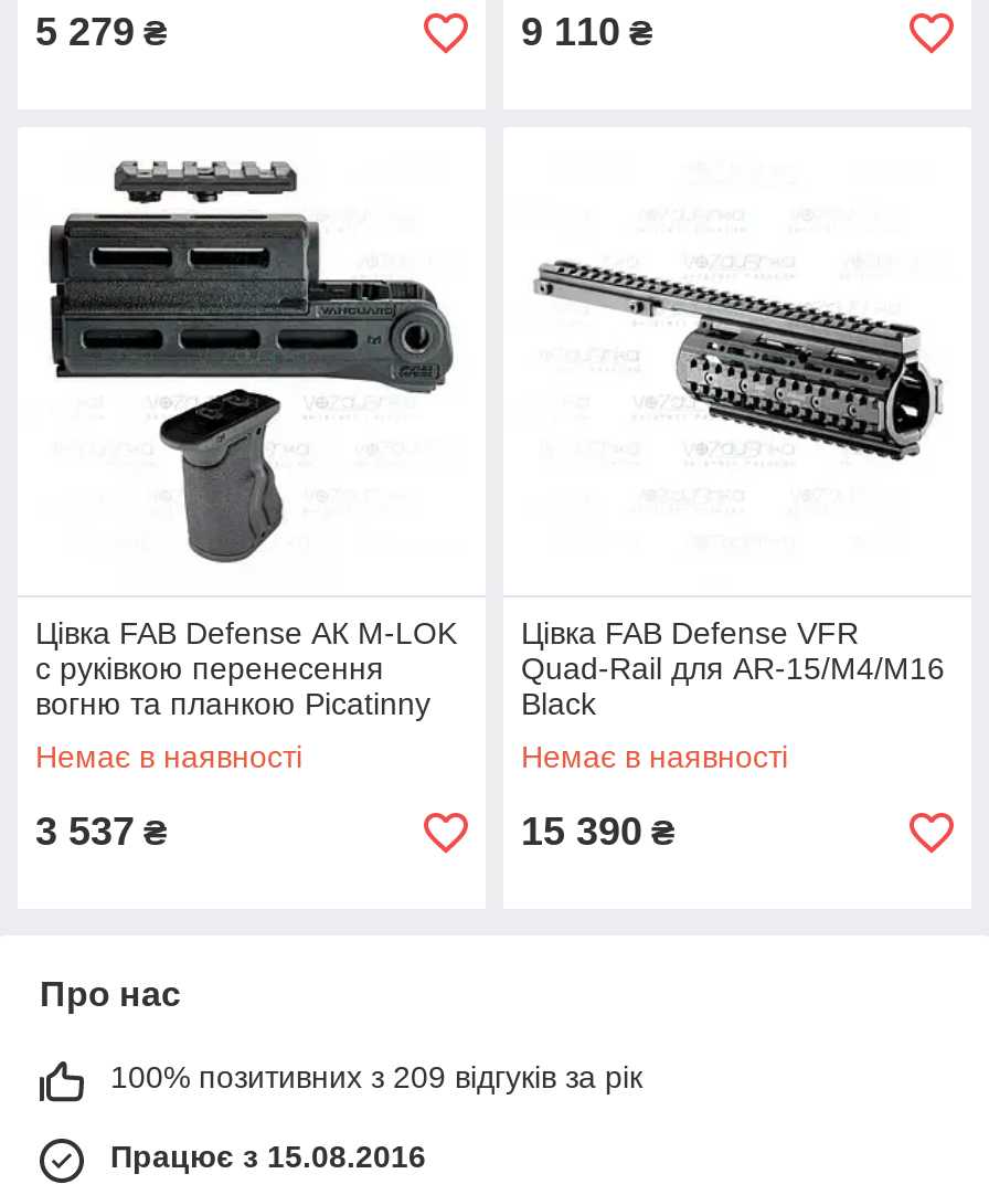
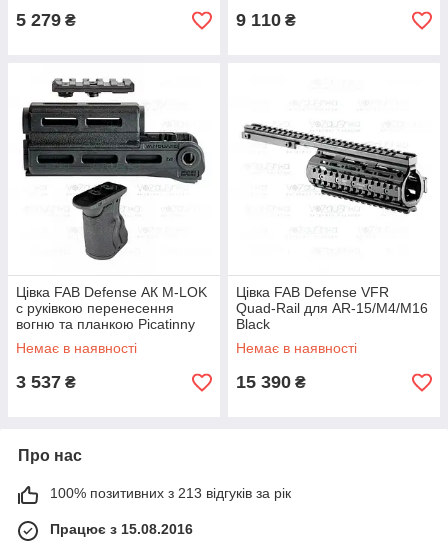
- 100% позитивних з 209 відгуків за рік
+ 100% позитивних з 213 відгуків за рік
